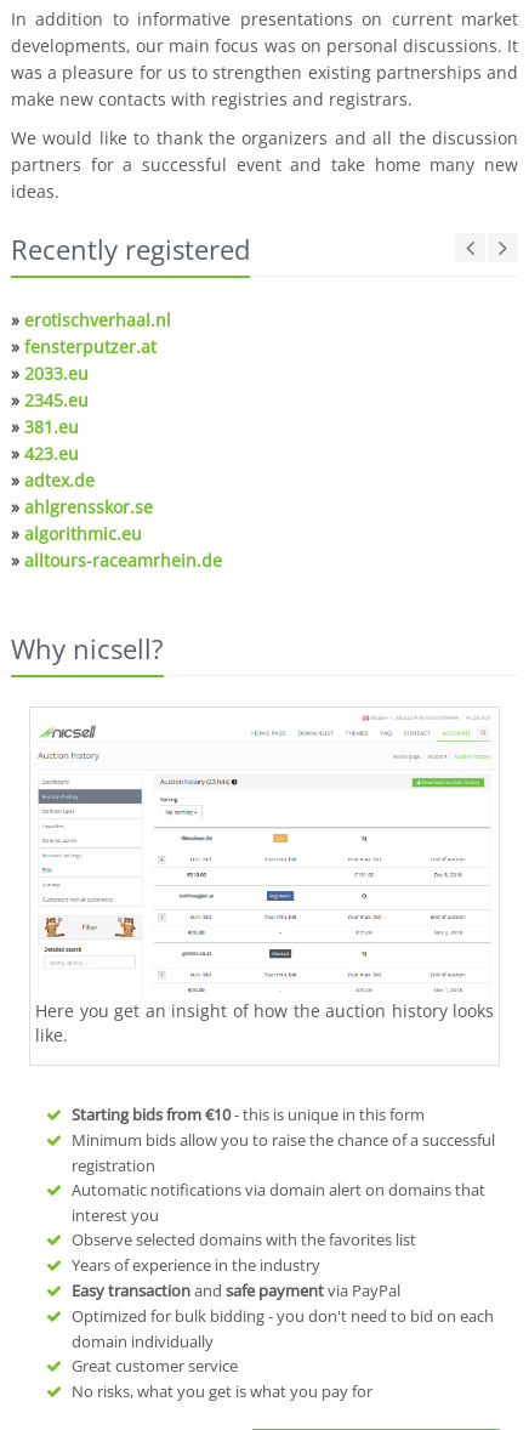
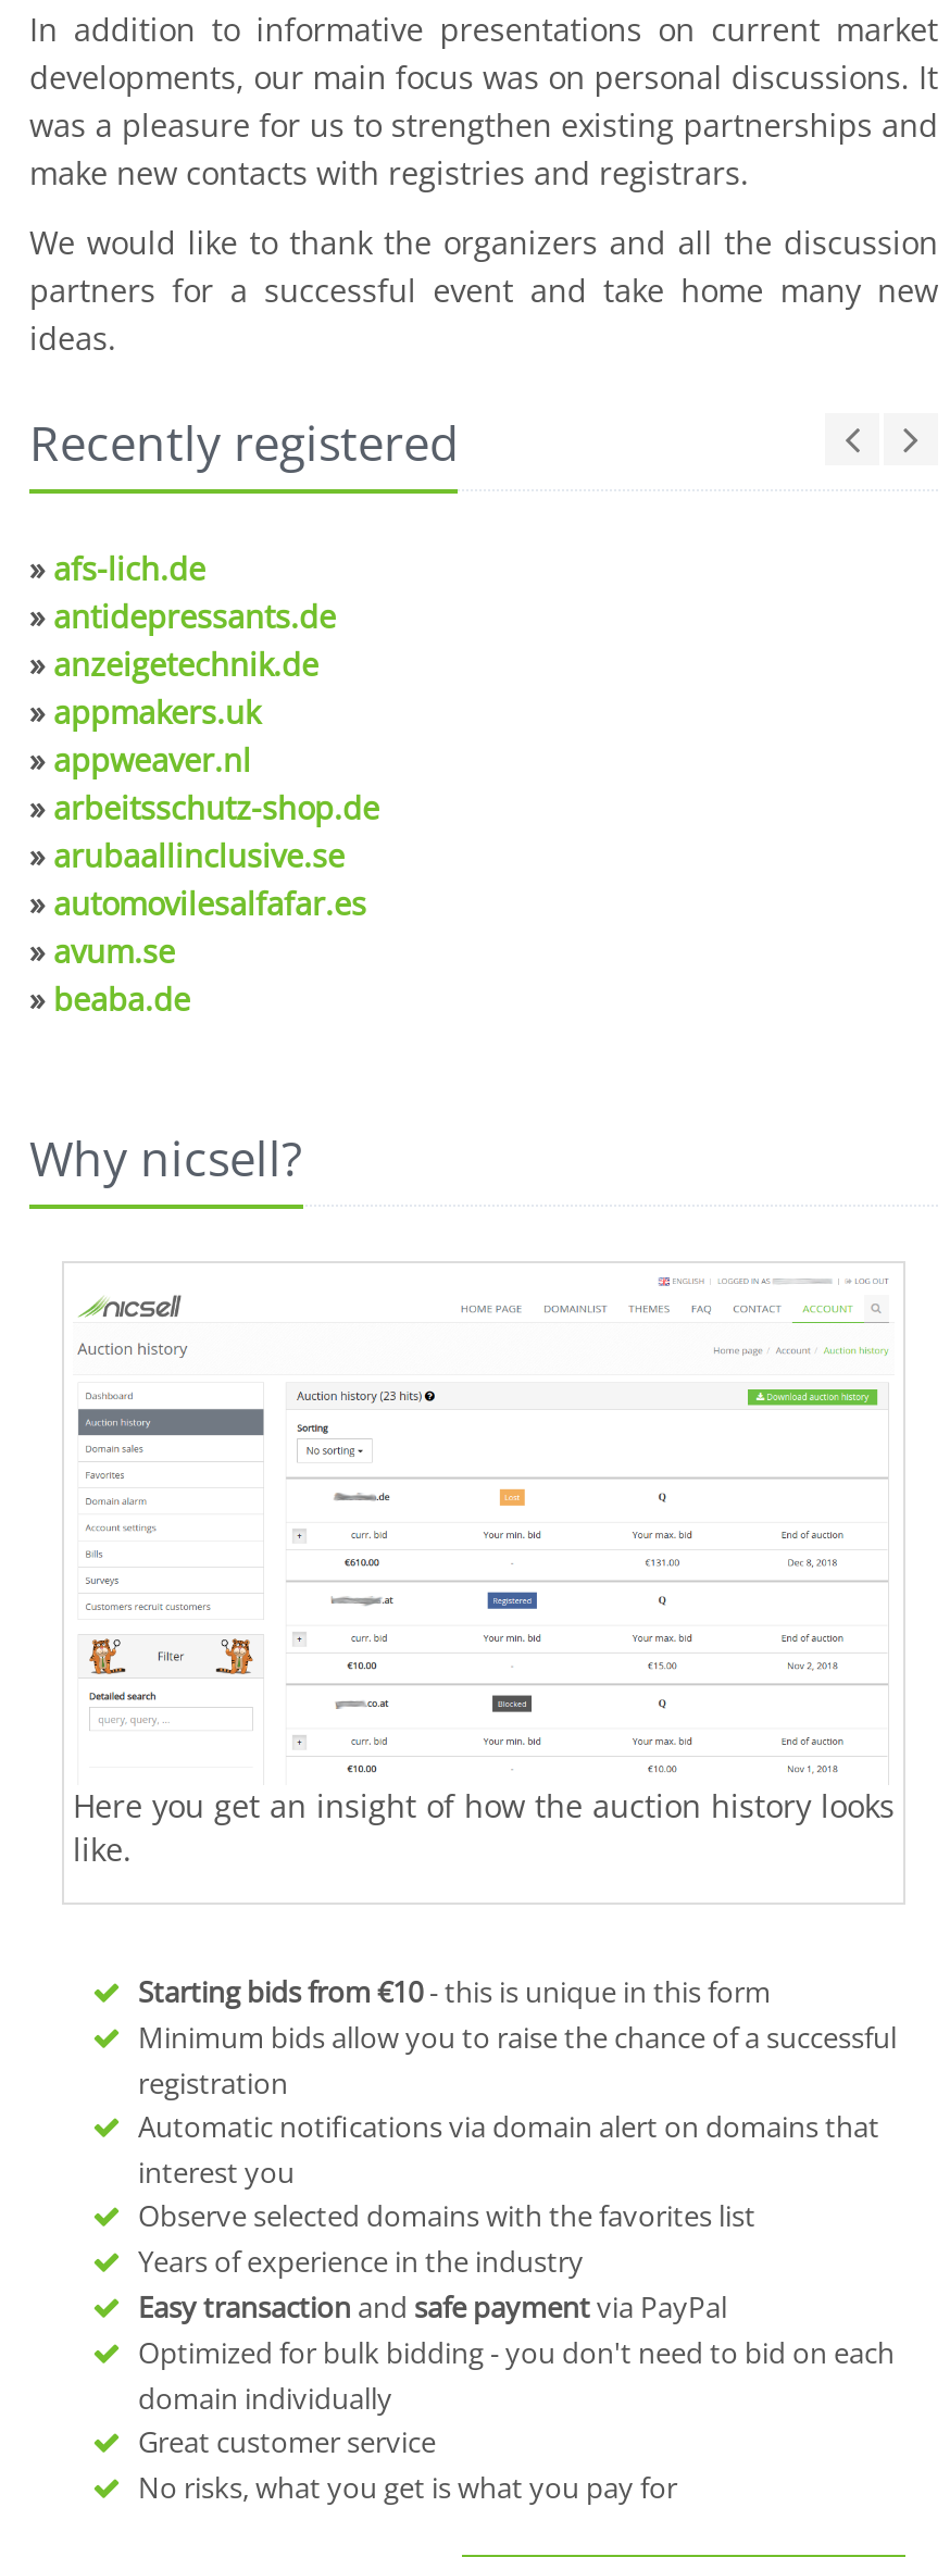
- » erotischverhaal.nl
- » fensterputzer.at
- » 2033.eu
- » 2345.eu
- » 381.eu
- » 423.eu
- » adtex.de
- » ahlgrensskor.se
- » algorithmic.eu
- » alltours-raceamrhein.de
+ » afs-lich.de
+ » antidepressants.de
+ » anzeigetechnik.de
+ » appmakers.uk
+ » appweaver.nl
+ » arbeitsschutz-shop.de
+ » arubaallinclusive.se
+ » automovilesalfafar.es
+ » avum.se
+ » beaba.de
